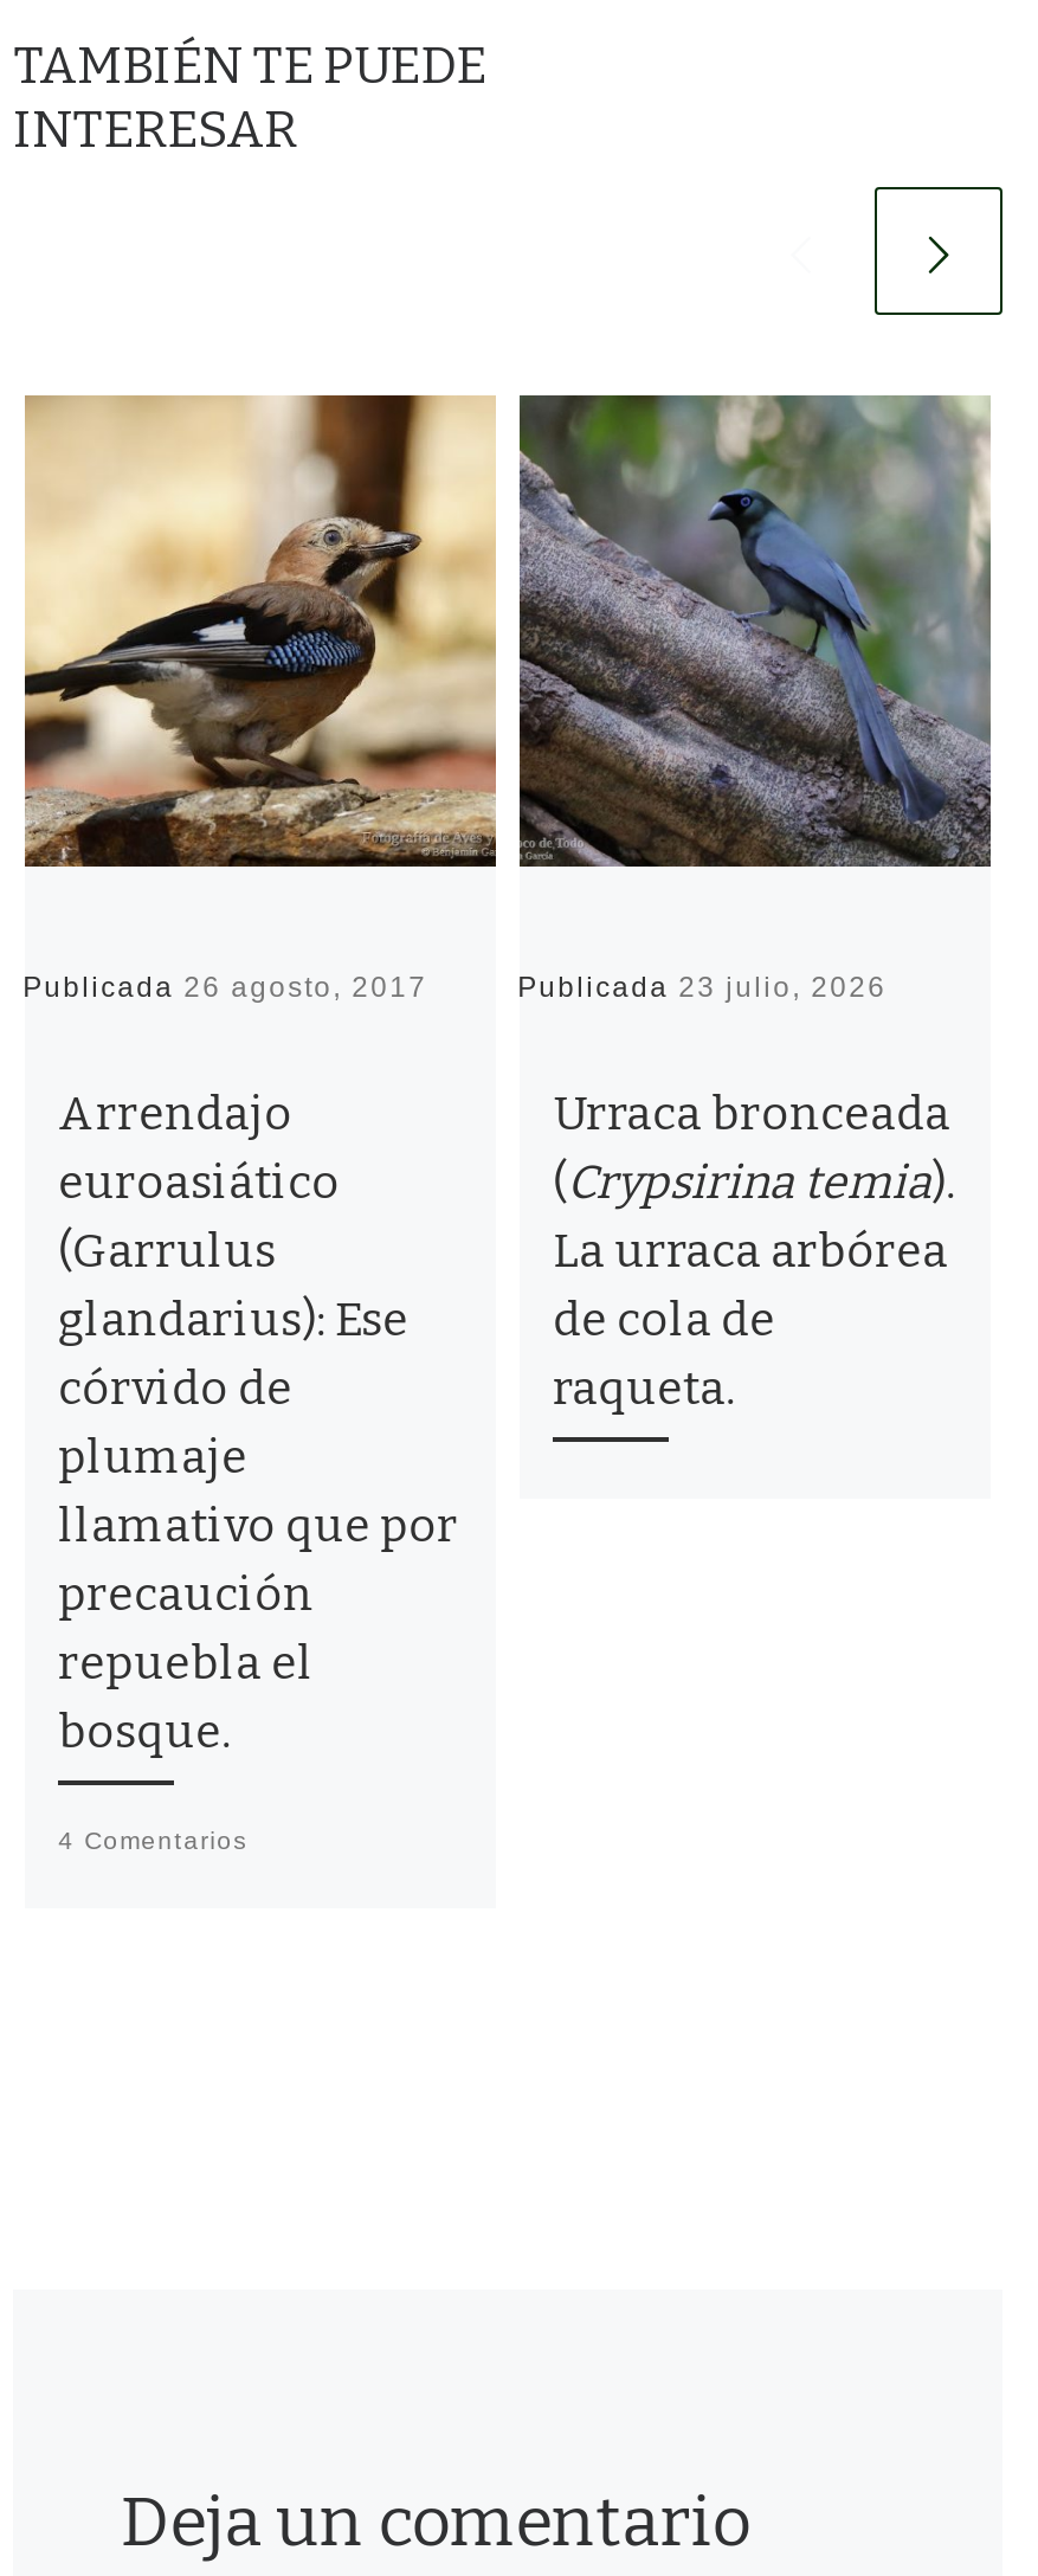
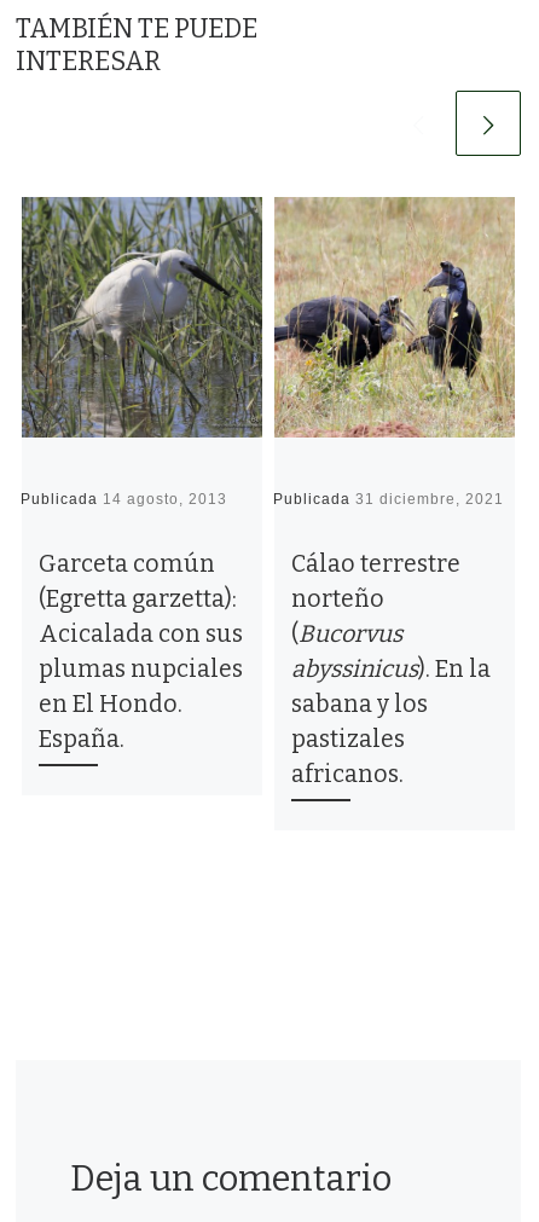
- [image]
+ [image]

- [image]
+ [image]

- Publicada 26 agosto, 2017
- Arrendajo
- euroasiático
- (Garrulus
- glandarius): Ese
- córvido de
- plumaje
- llamativo que por
- precaución
- repuebla el
- bosque.
- 4 Comentarios
+ Publicada 14 agosto, 2013
+ Garceta común
+ (Egretta garzetta):
+ Acicalada con sus
+ plumas nupciales
+ en El Hondo.
+ España.

- Publicada 23 julio, 2026
- Urraca bronceada
- (Crypsirina temia).
- La urraca arbórea
- de cola de
- raqueta.
+ Publicada 31 diciembre, 2021
+ Cálao terrestre
+ norteño
+ (Bucorvus
+ abyssinicus). En la
+ sabana y los
+ pastizales
+ africanos.
